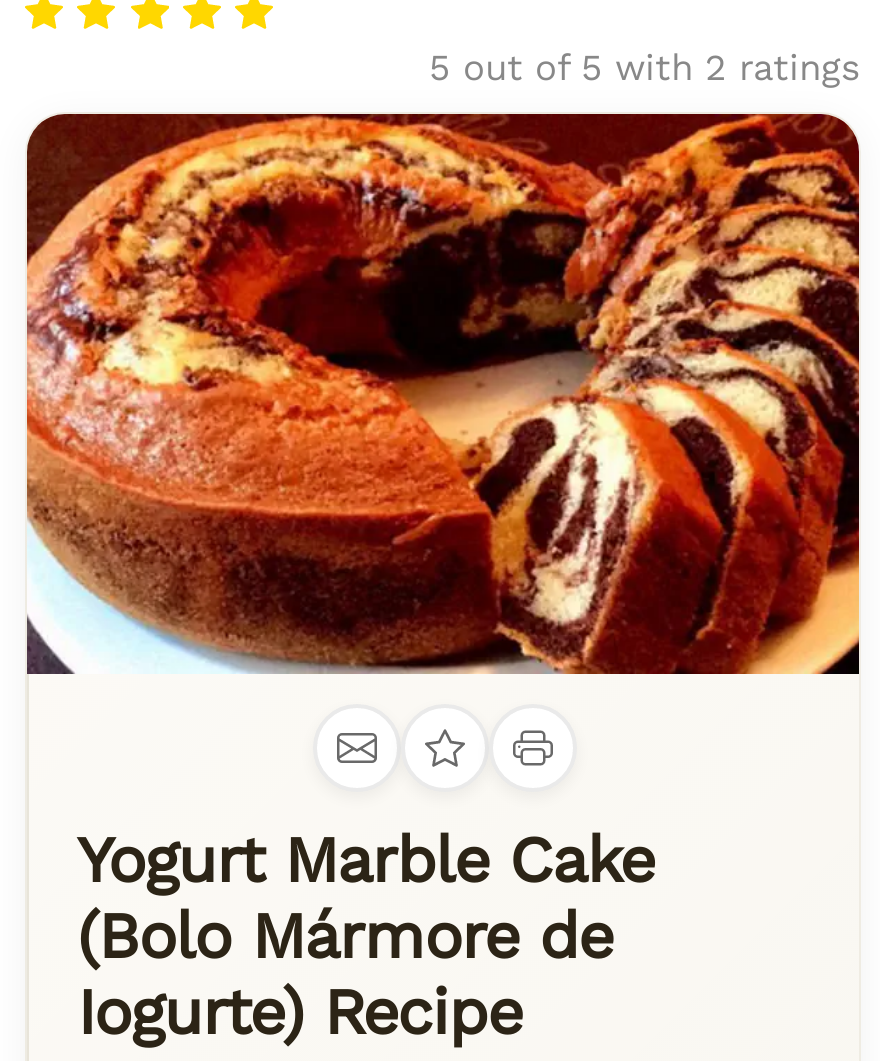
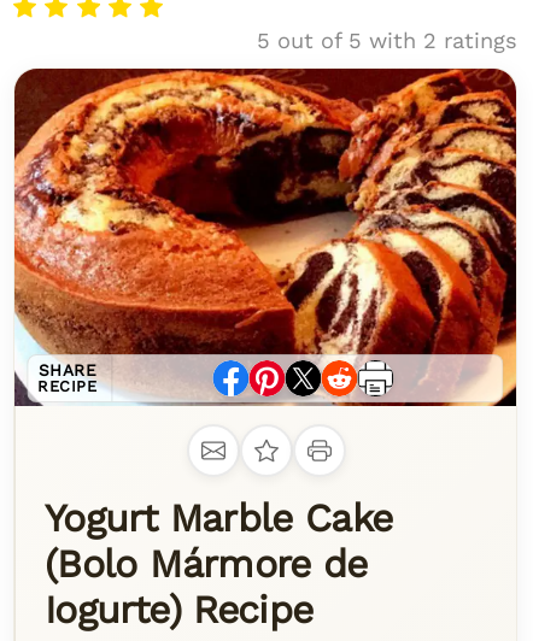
+ SHARE
+ RECIPE

- [image]
+ [image]
